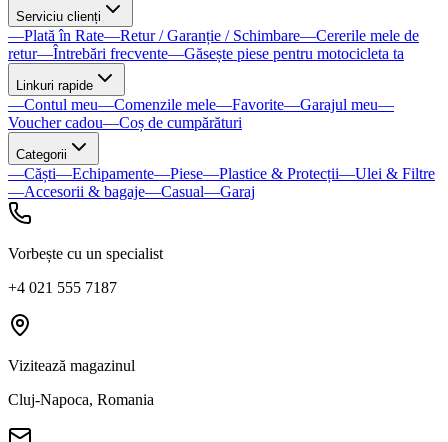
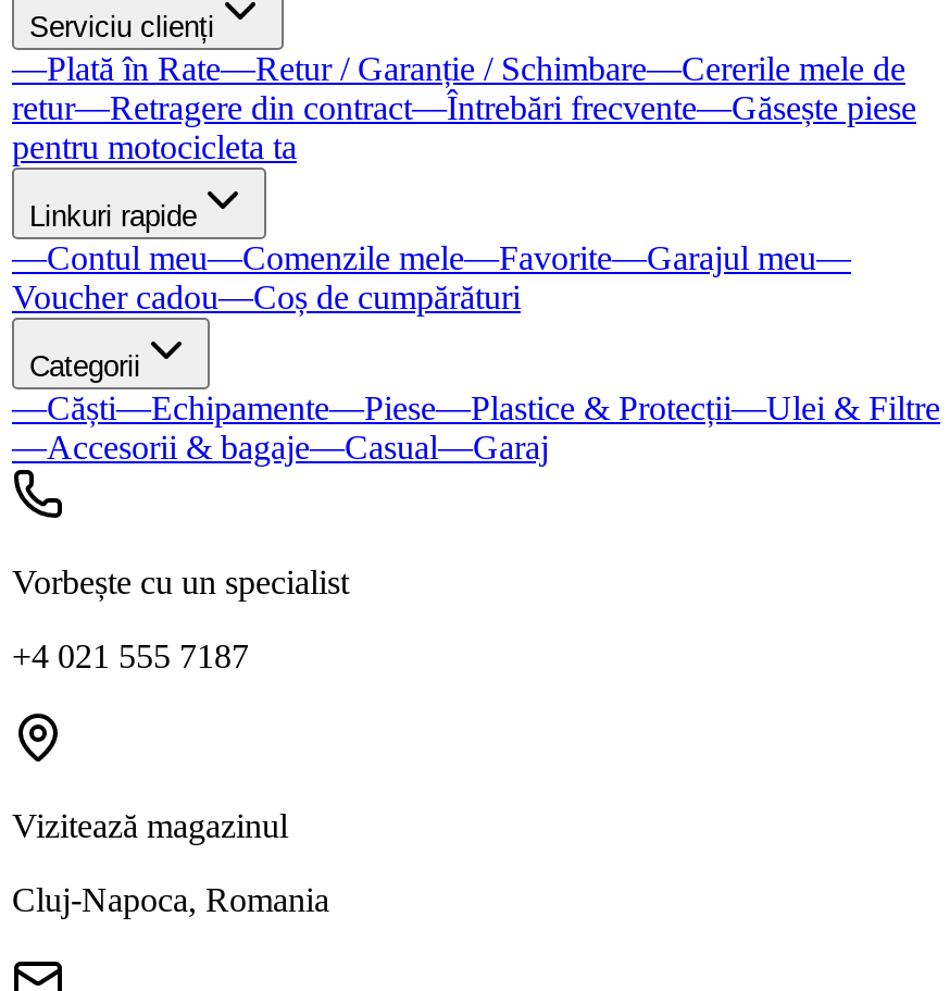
- retur—Întrebări frecvente—Găsește piese pentru motocicleta ta
+ retur—Retragere din contract—Întrebări frecvente—Găsește piese
+ pentru motocicleta ta
